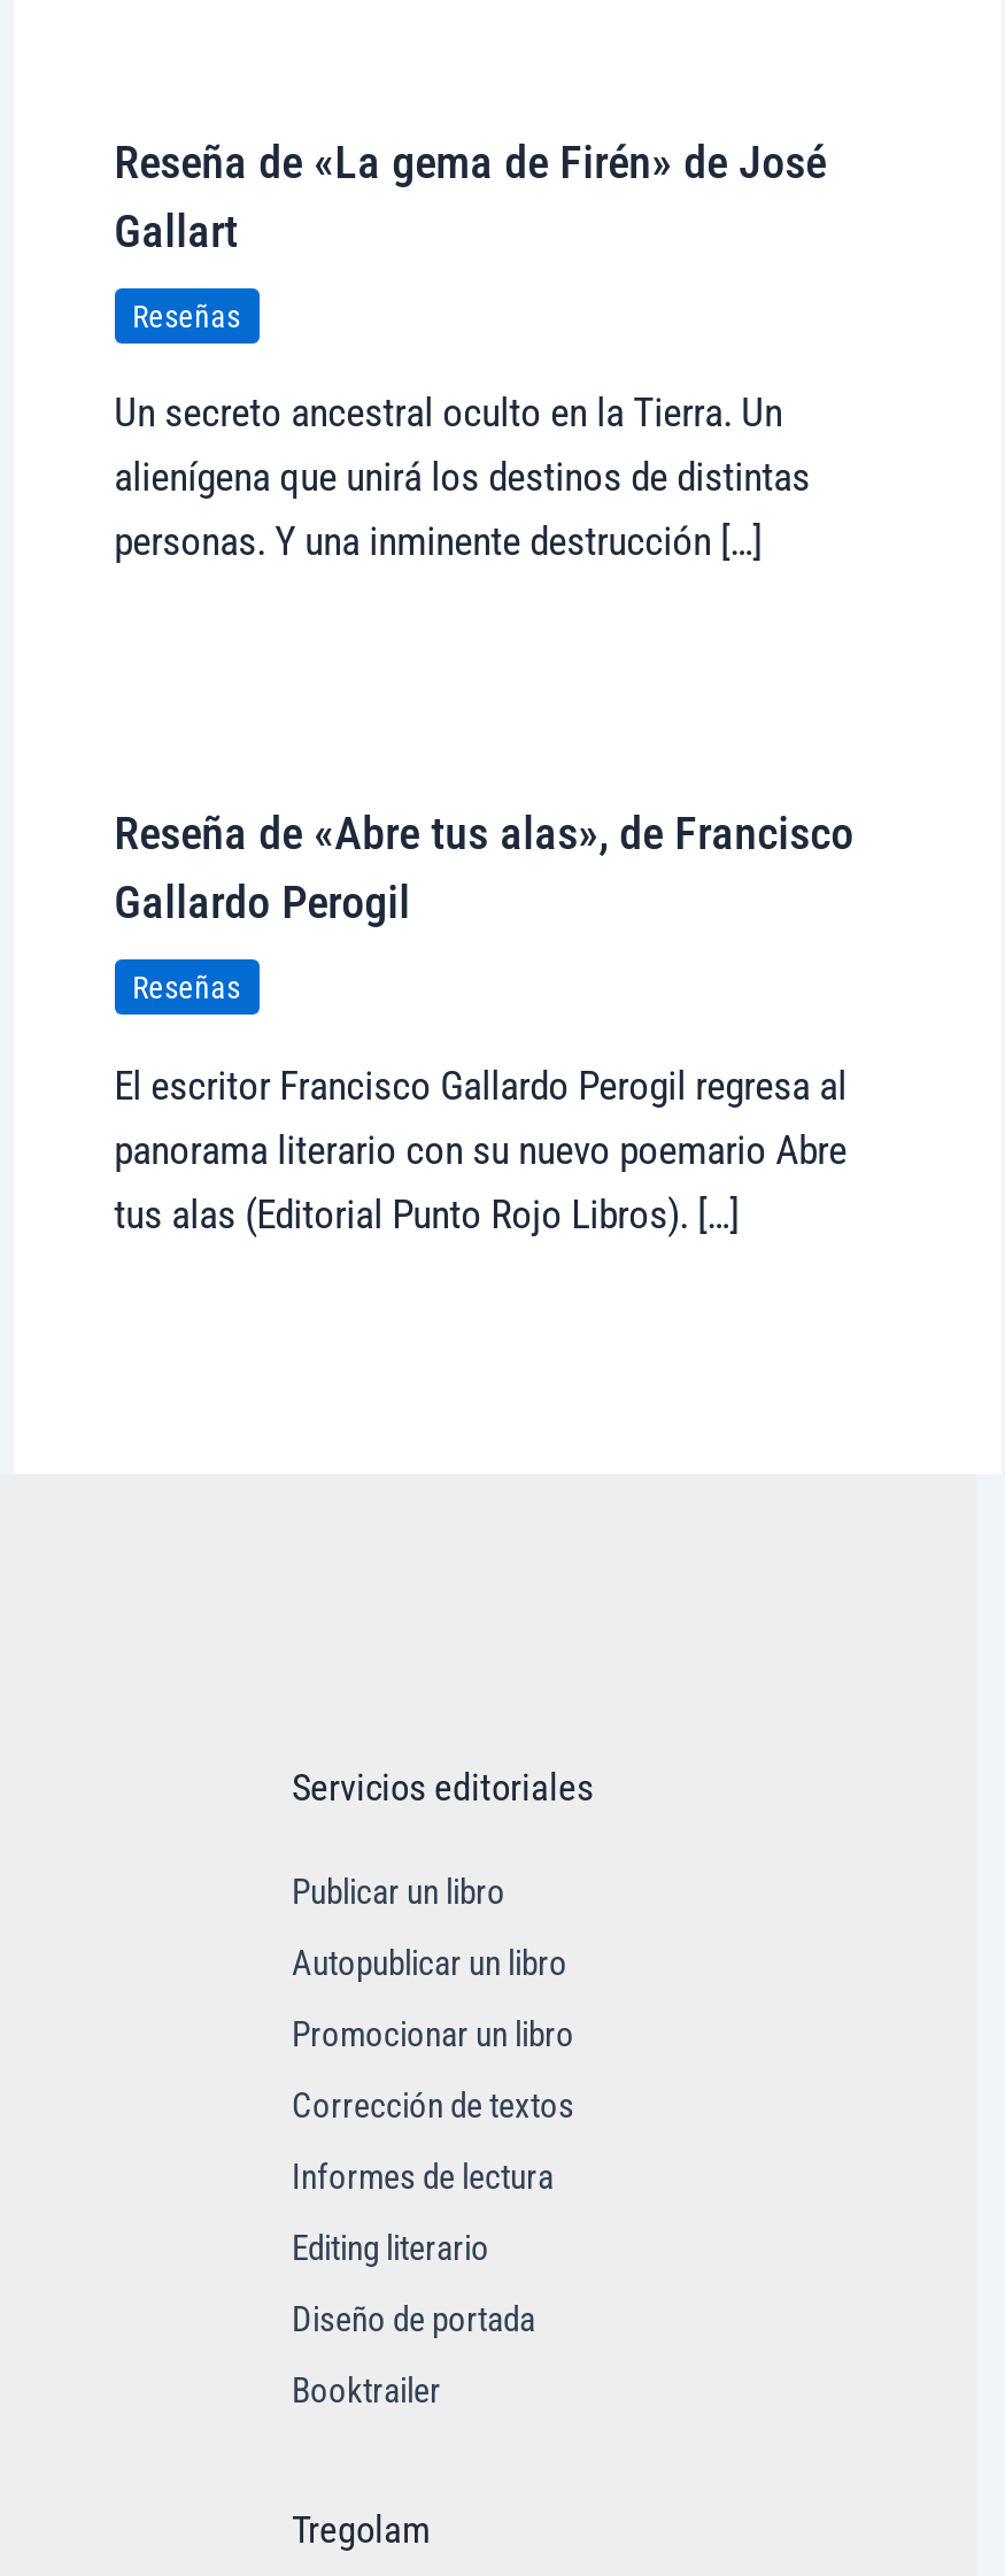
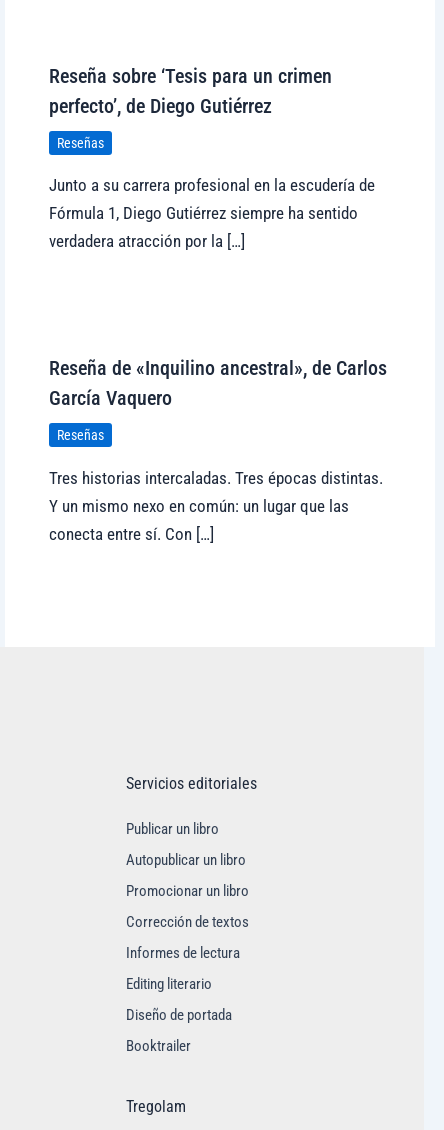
- Reseña de «La gema de Firén» de José
- Gallart
+ Reseña sobre ‘Tesis para un crimen
+ perfecto’, de Diego Gutiérrez

- Un secreto ancestral oculto en la Tierra. Un
- alienígena que unirá los destinos de distintas
- personas. Y una inminente destrucción […]
+ Junto a su carrera profesional en la escudería de
+ Fórmula 1, Diego Gutiérrez siempre ha sentido
+ verdadera atracción por la […]

- Reseña de «Abre tus alas», de Francisco
- Gallardo Perogil
+ Reseña de «Inquilino ancestral», de Carlos
+ García Vaquero

- El escritor Francisco Gallardo Perogil regresa al
- panorama literario con su nuevo poemario Abre
- tus alas (Editorial Punto Rojo Libros). […]
+ Tres historias intercaladas. Tres épocas distintas.
+ Y un mismo nexo en común: un lugar que las
+ conecta entre sí. Con […]
